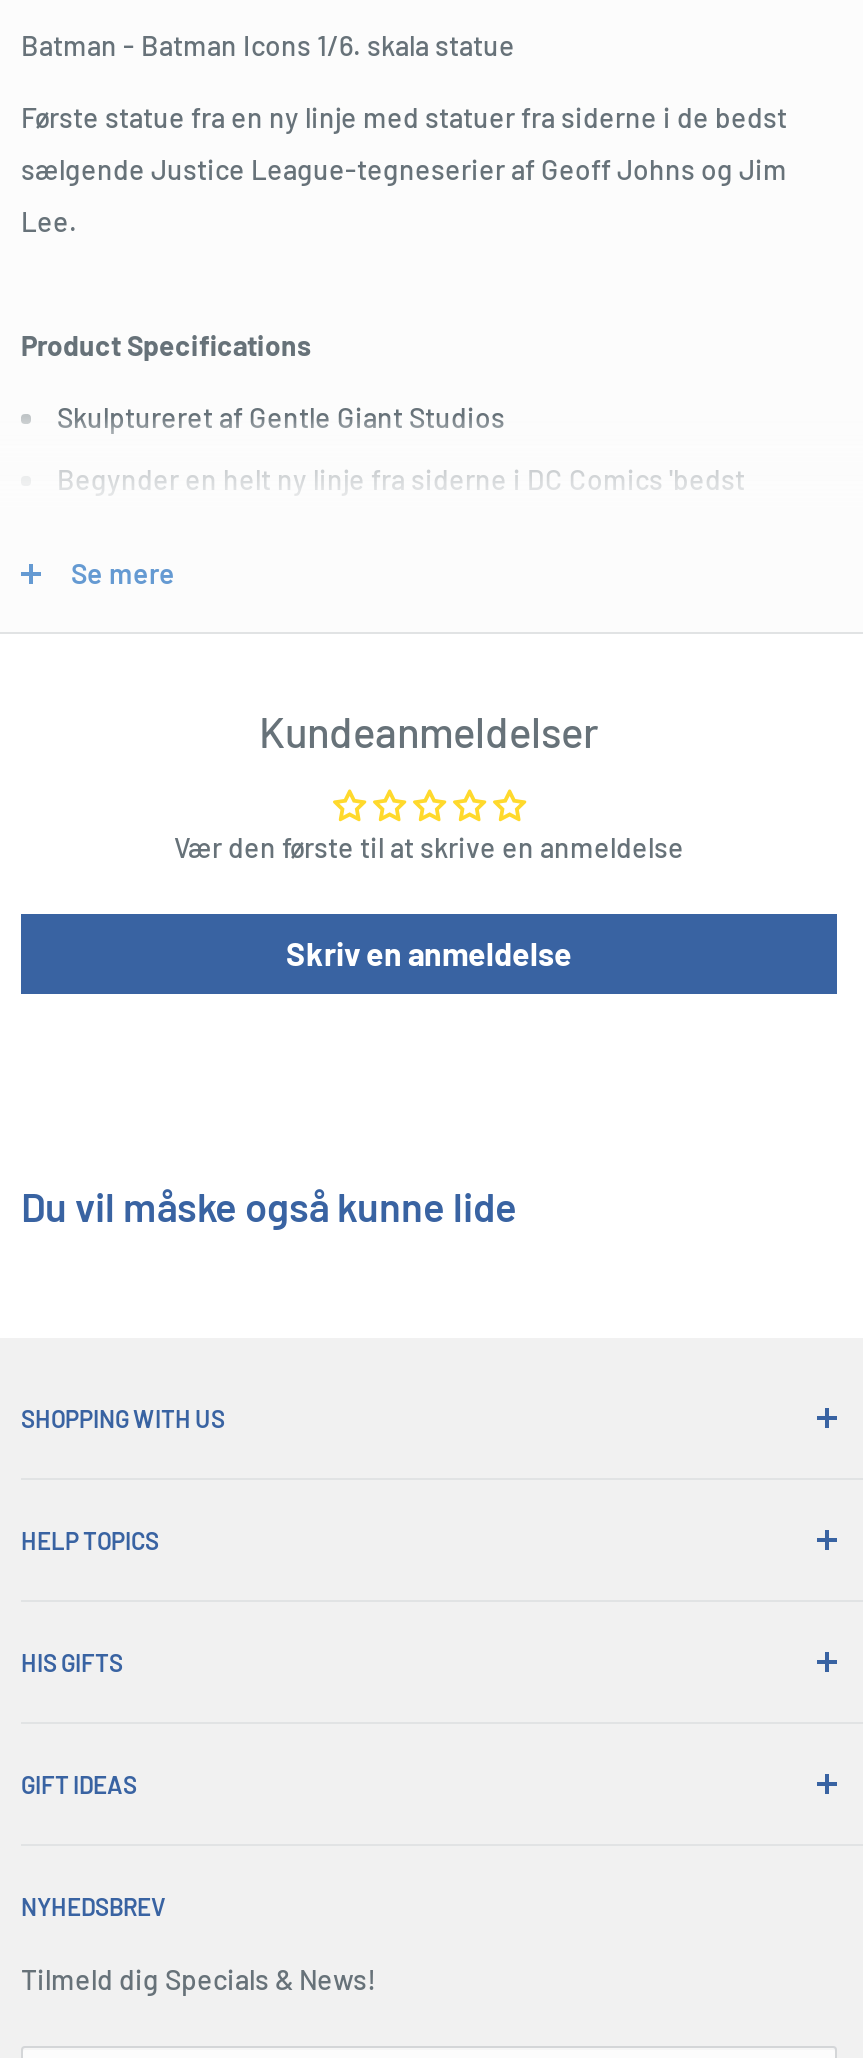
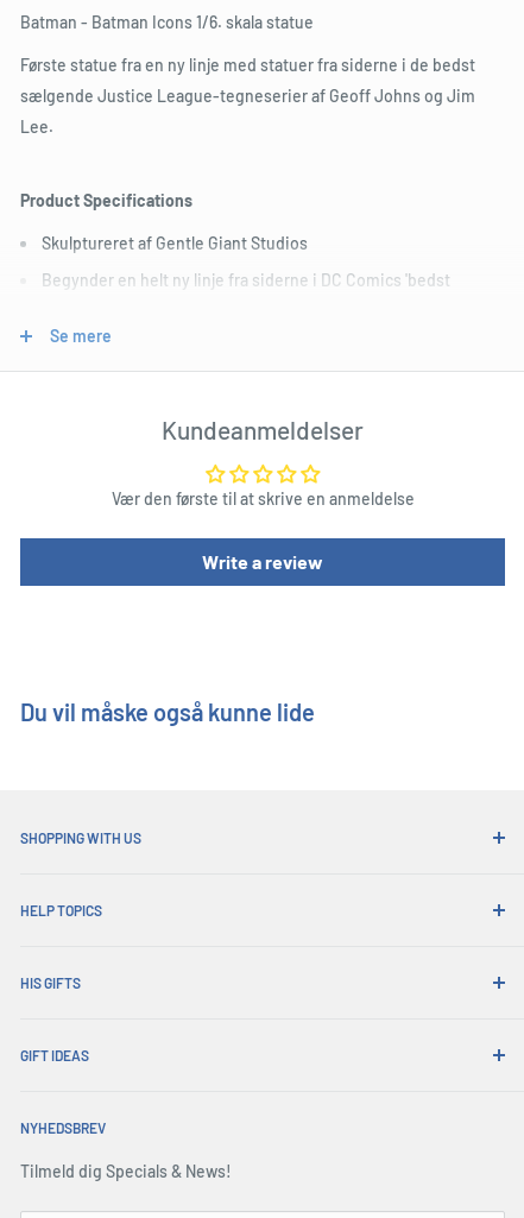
- Skriv en anmeldelse
+ Write a review
